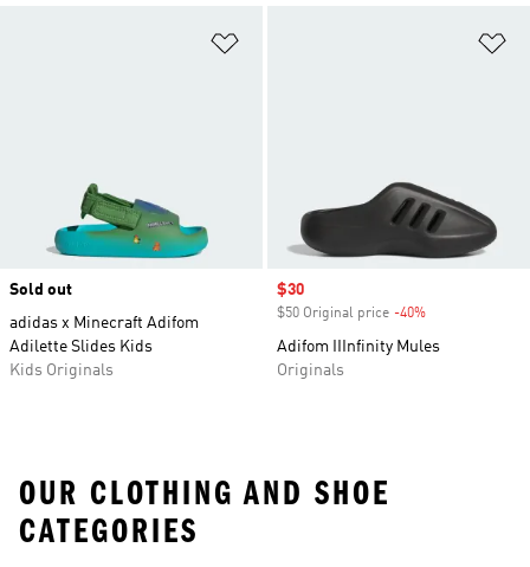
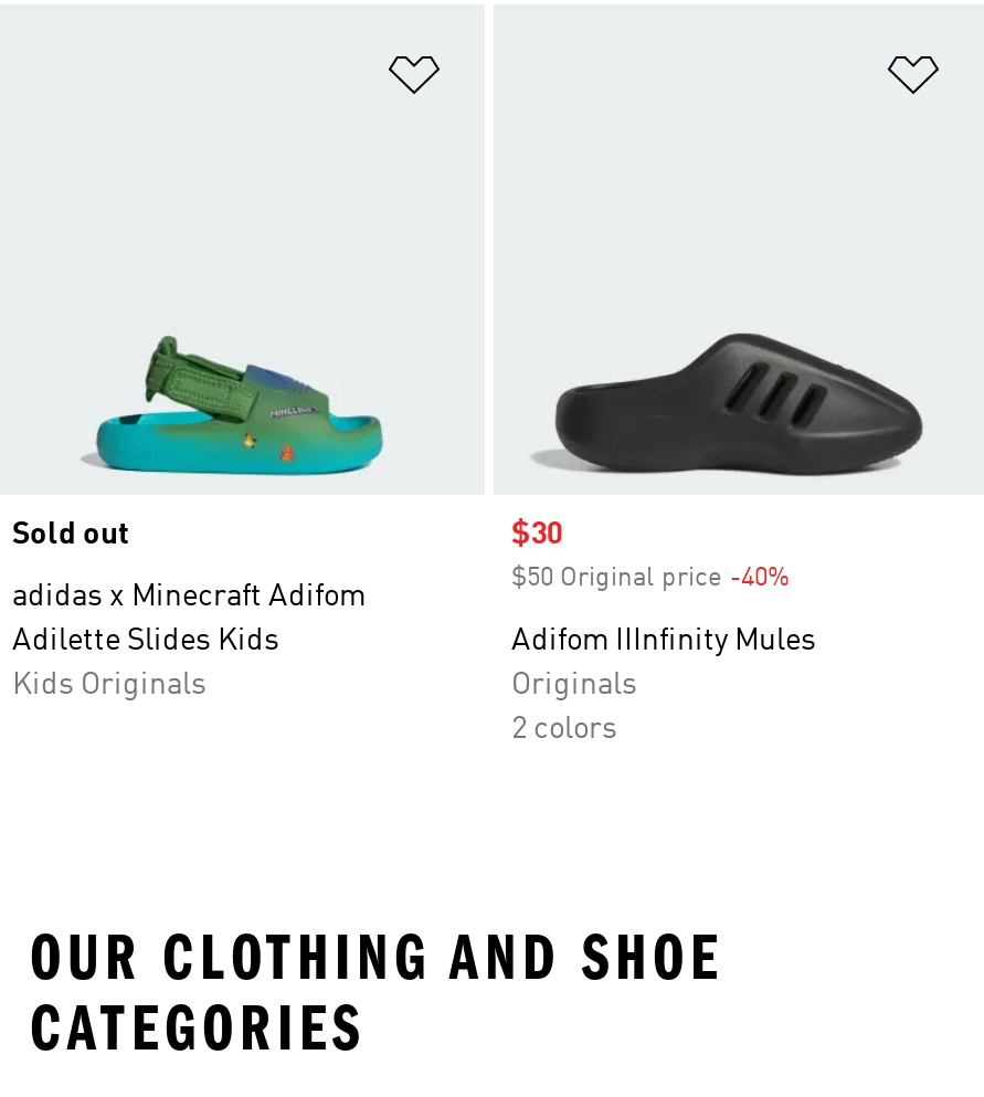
+ 2 colors
